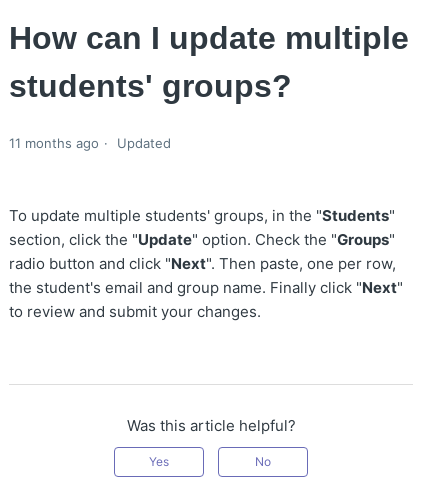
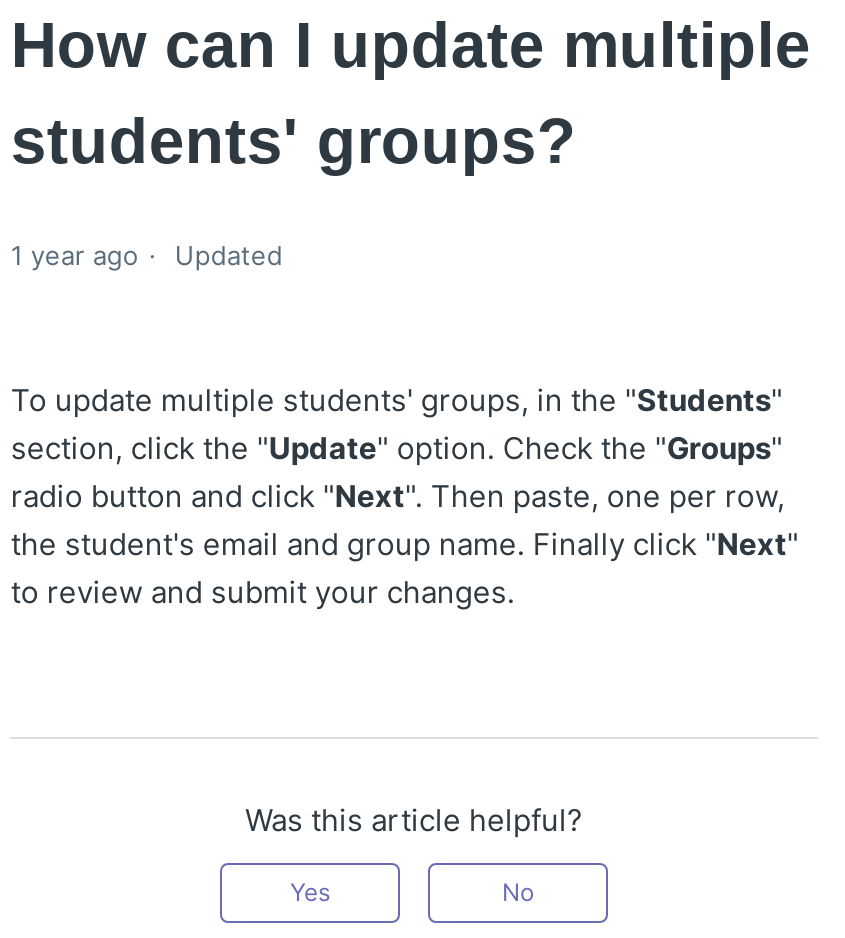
- 11 months ago Updated
+ 1 year ago Updated
